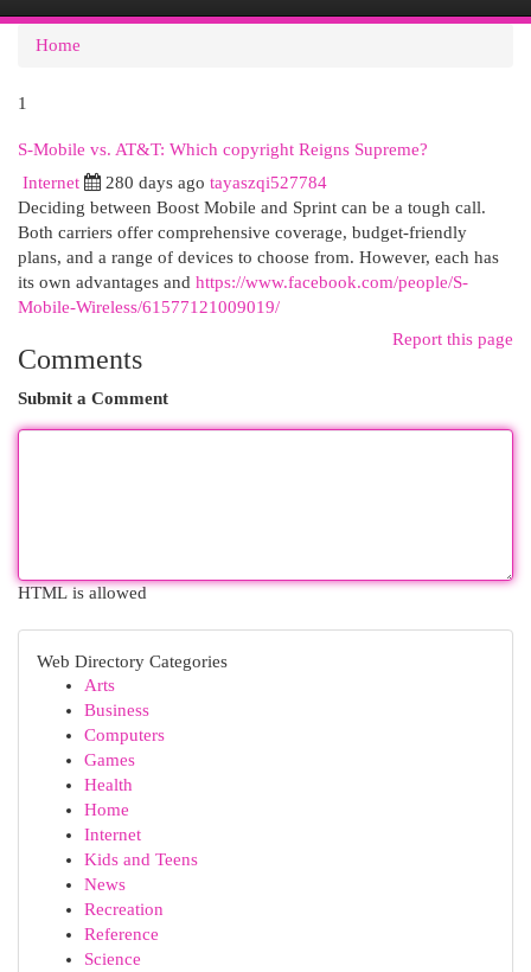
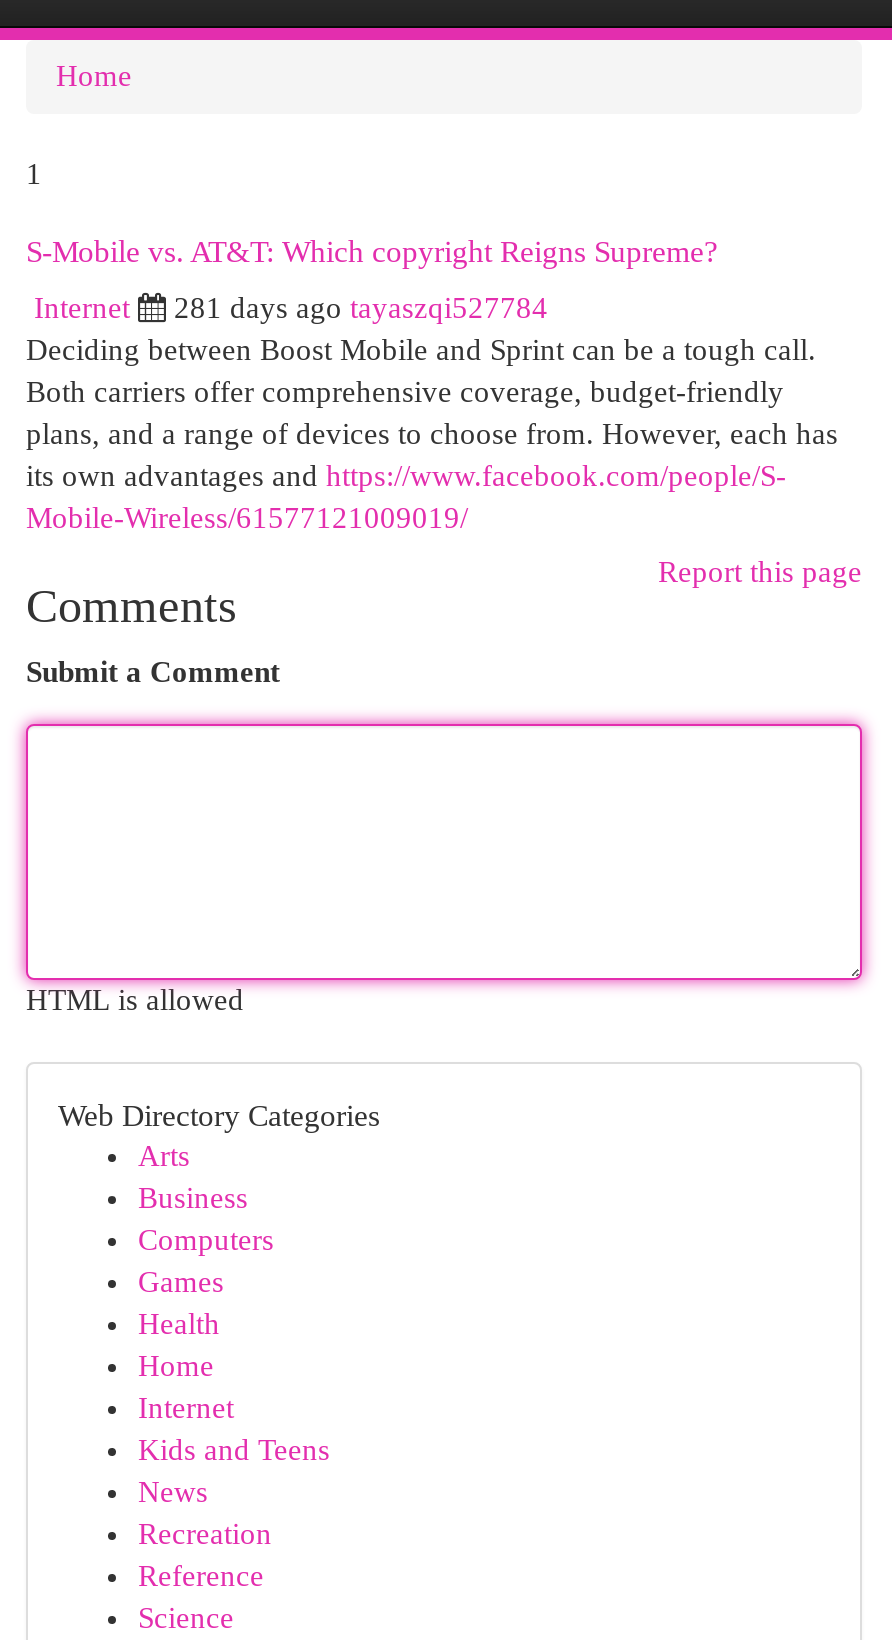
- 280 days ago tayaszqi527784
+ 281 days ago tayaszqi527784
